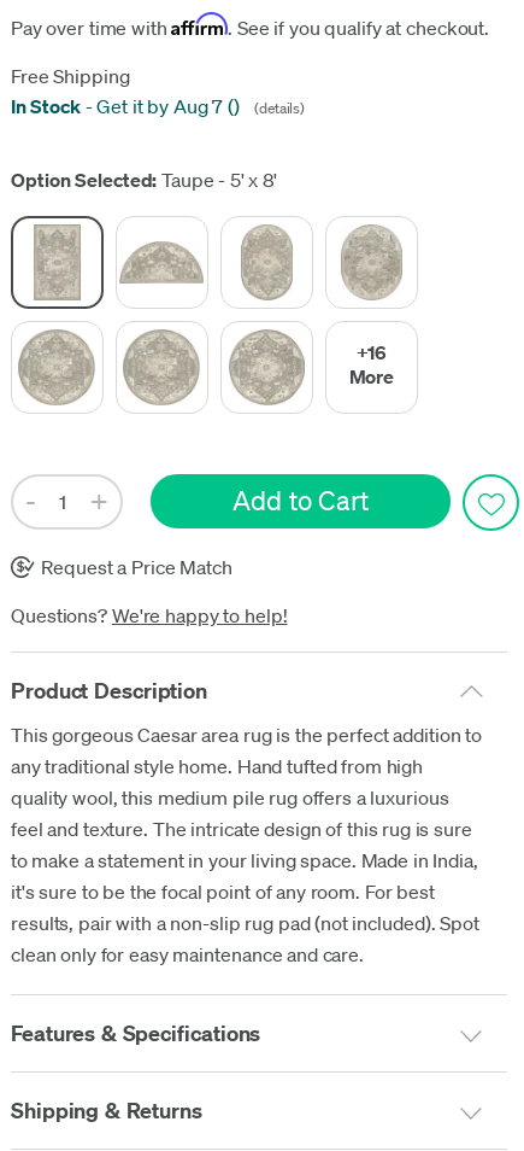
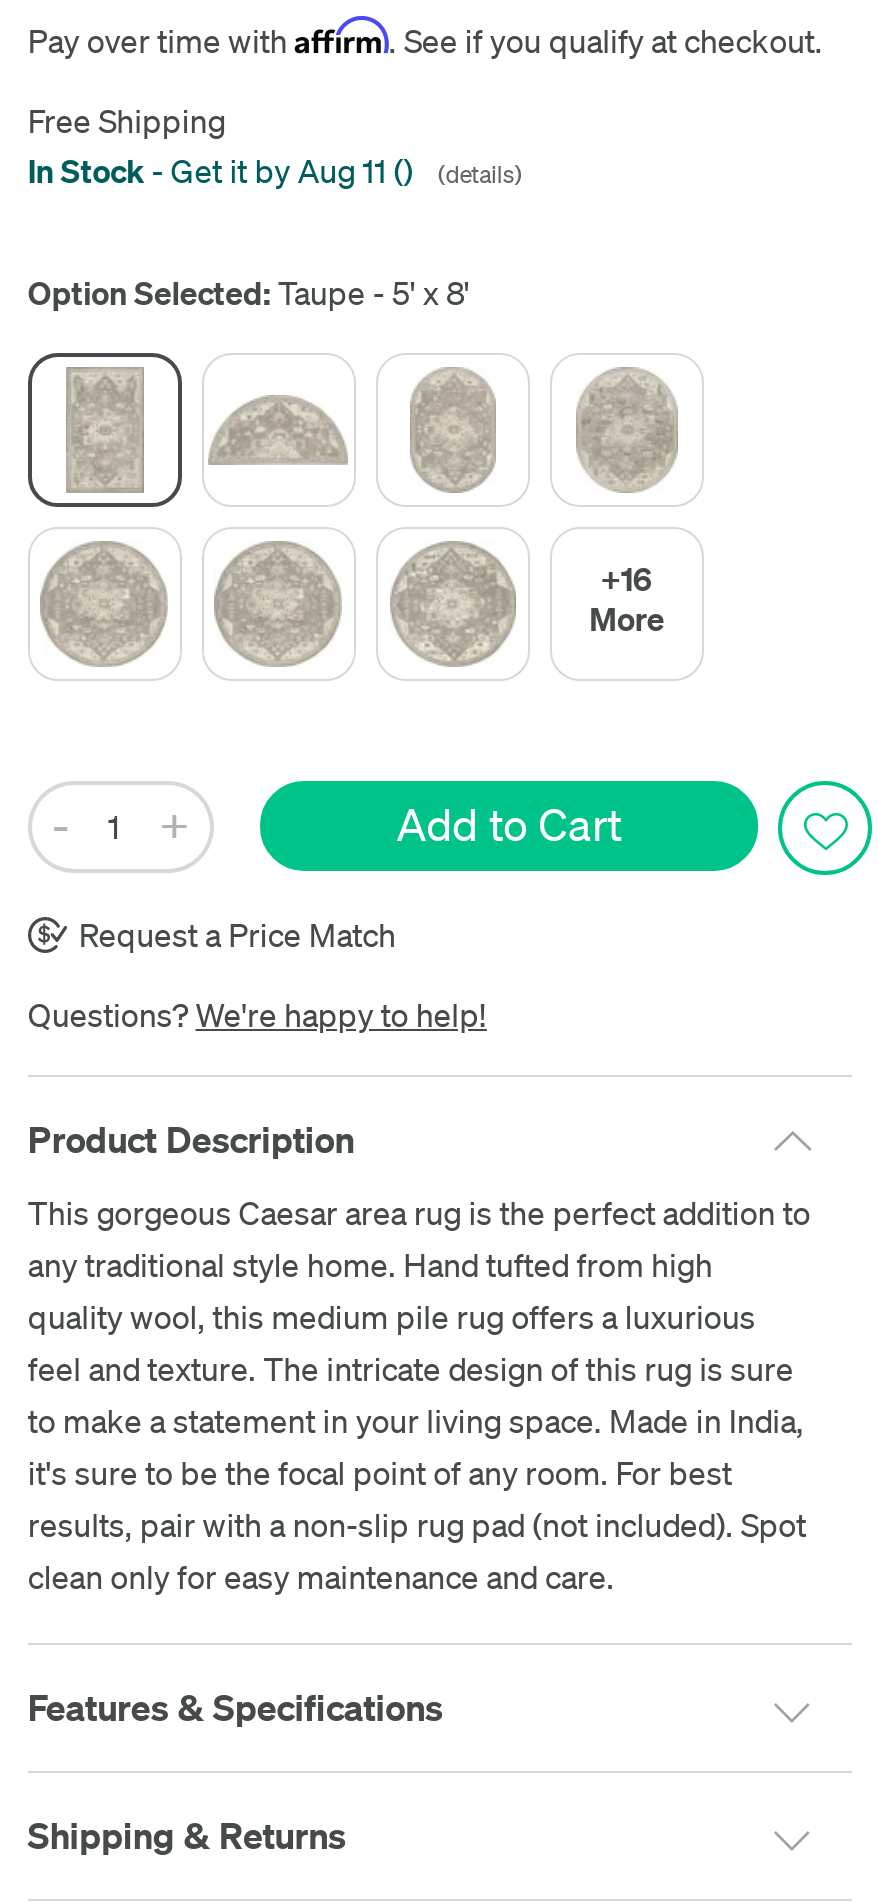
- In Stock - Get it by Aug 7 () (details)
+ In Stock - Get it by Aug 11 () (details)
